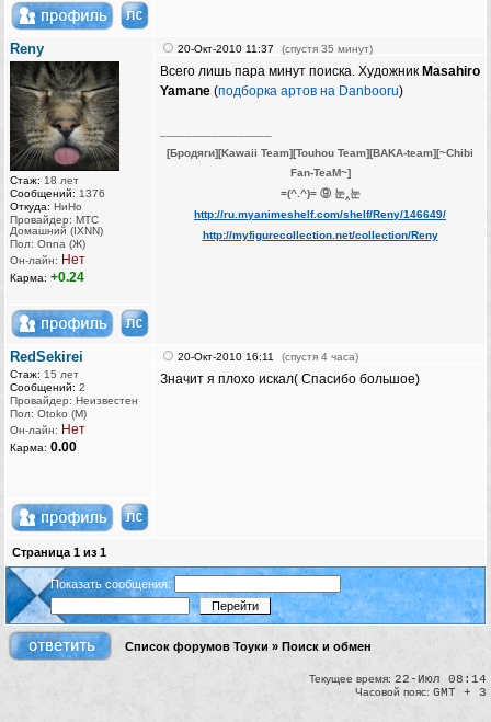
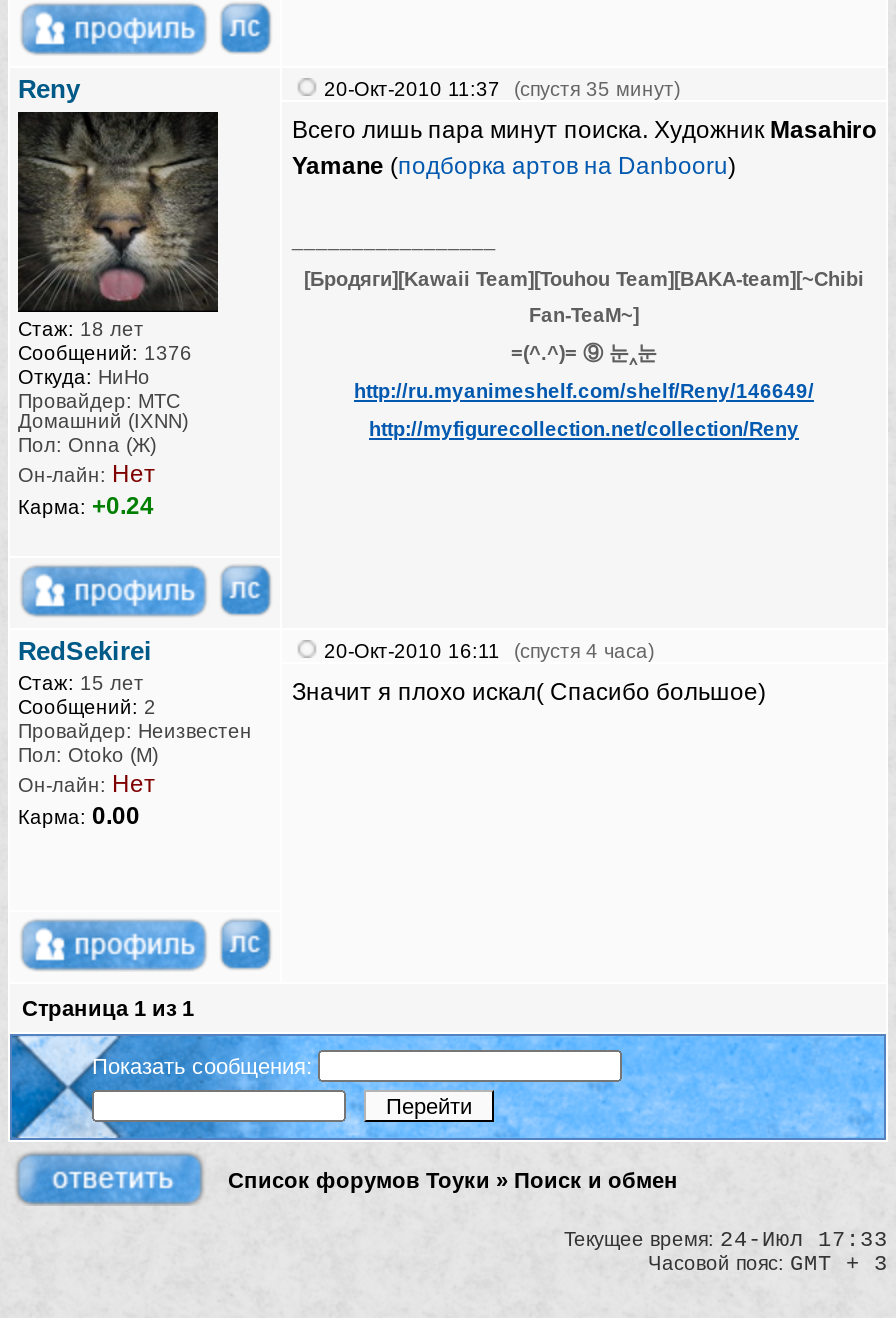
- Текущее время: 22-Июл 08:14
+ Текущее время: 24-Июл 17:33
